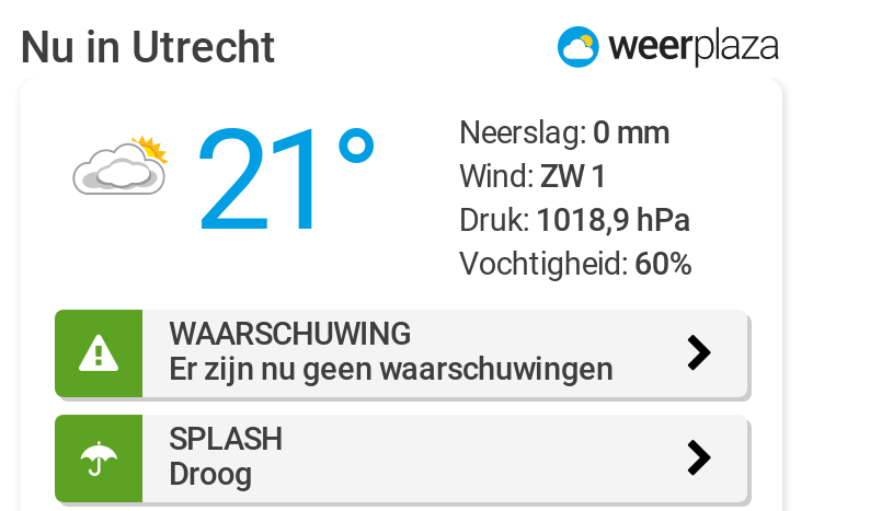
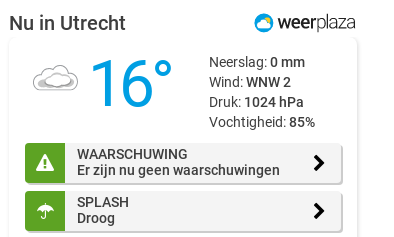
- 21°
+ 16°

- Wind: ZW 1
+ Wind: WNW 2

- Druk: 1018,9 hPa
+ Druk: 1024 hPa

- Vochtigheid: 60%
+ Vochtigheid: 85%
